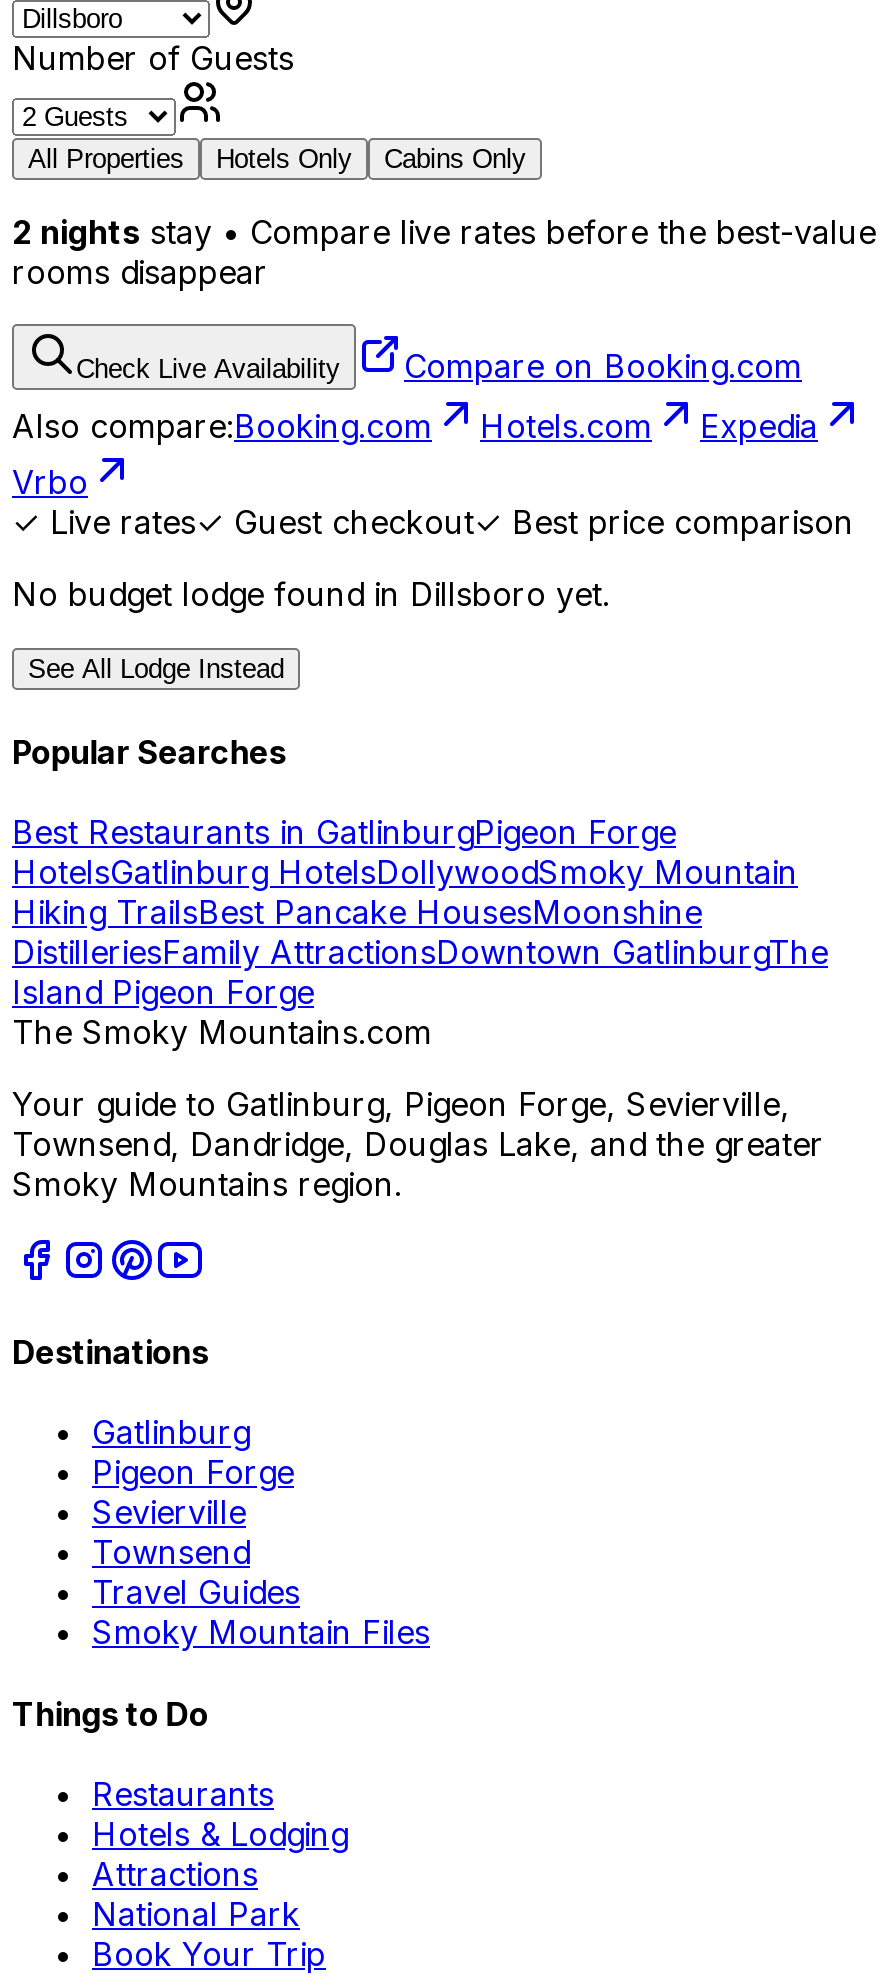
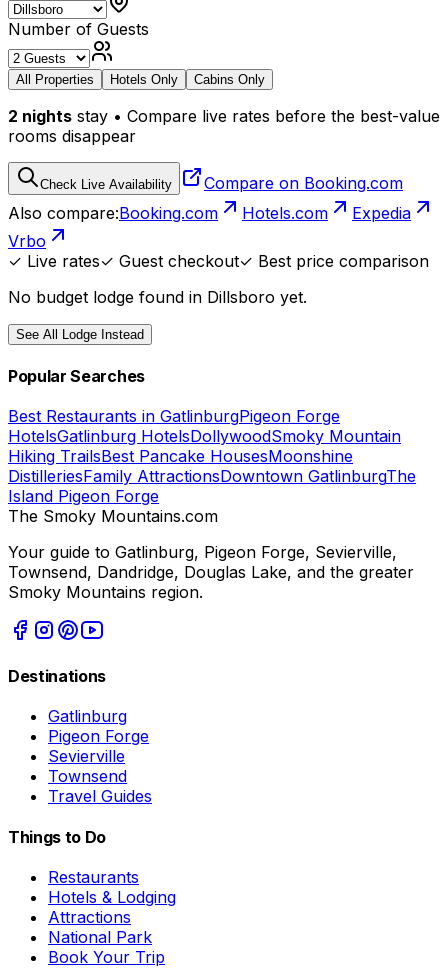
- Smoky Mountain Files
